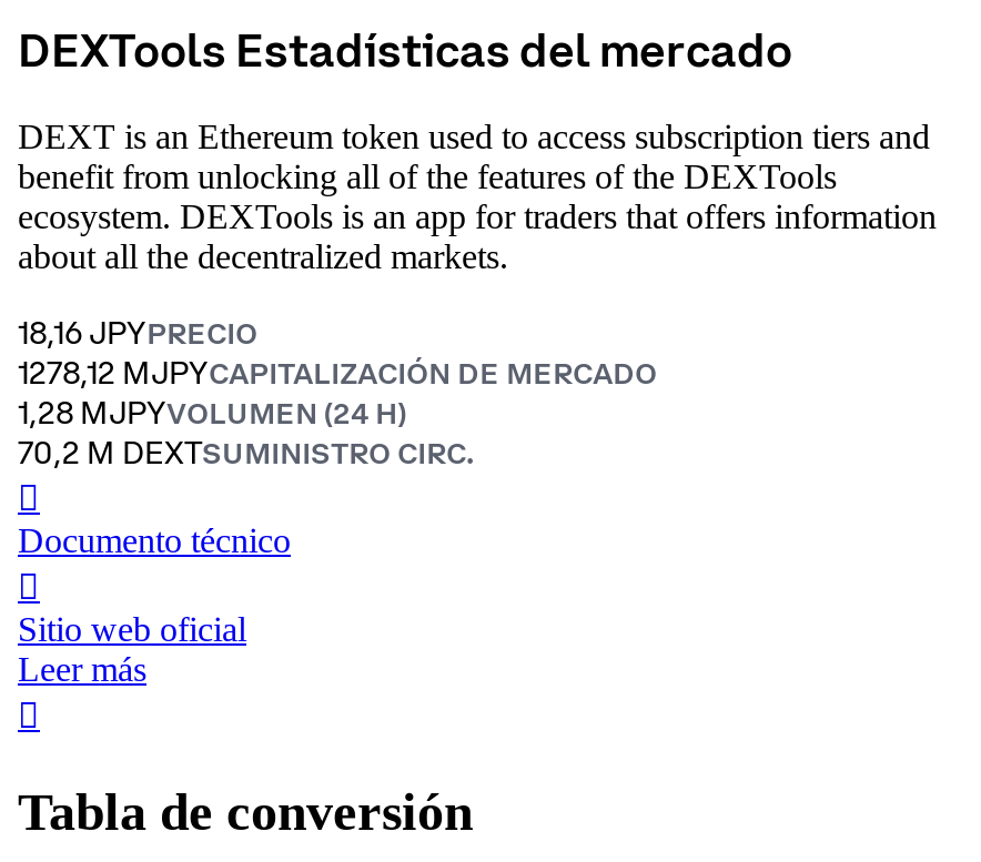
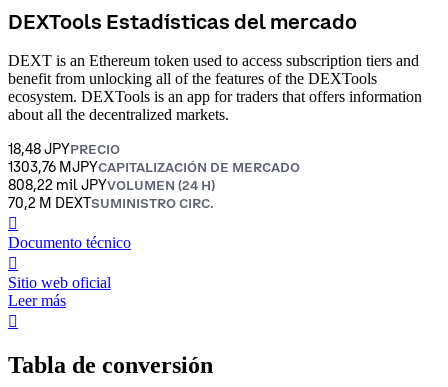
- 18,16 JPYPRECIO
- 1278,12 MJPYCAPITALIZACIÓN DE MERCADO
- 1,28 MJPYVOLUMEN (24 H)
+ 18,48 JPYPRECIO
+ 1303,76 MJPYCAPITALIZACIÓN DE MERCADO
+ 808,22 mil JPYVOLUMEN (24 H)
